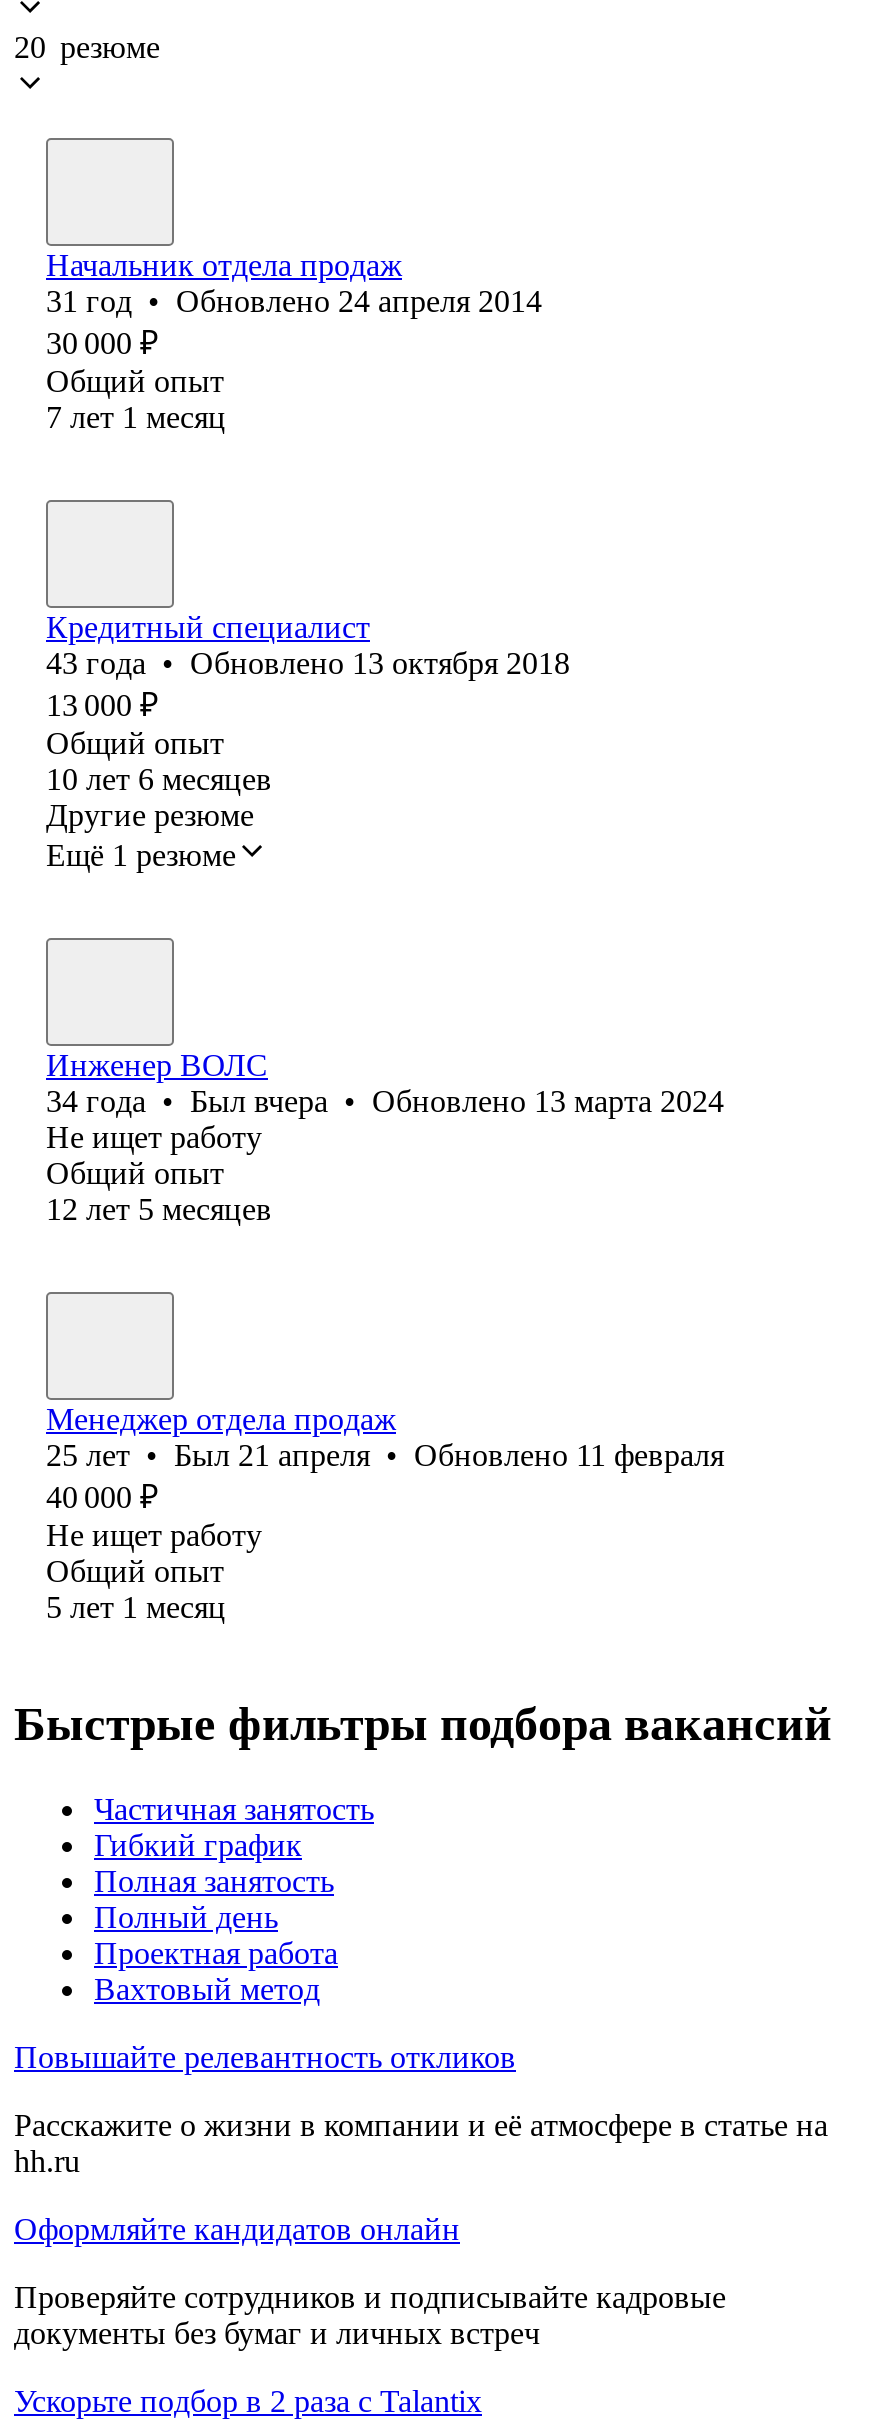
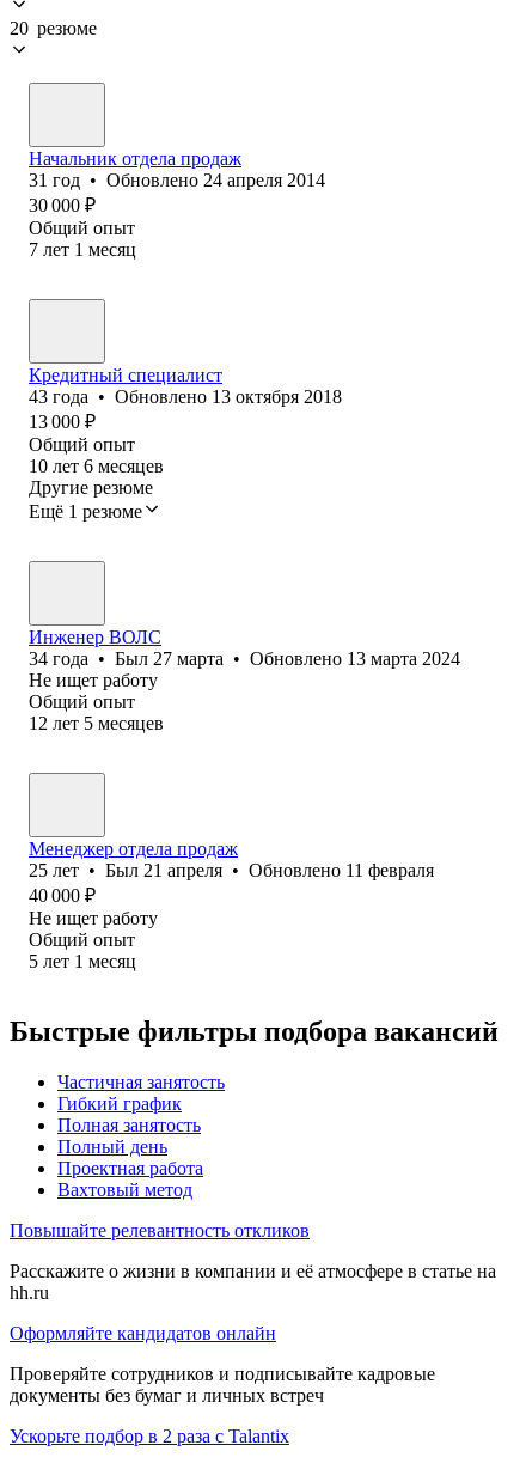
- 34 года • Был вчера • Обновлено 13 марта 2024
+ 34 года • Был 27 марта • Обновлено 13 марта 2024
